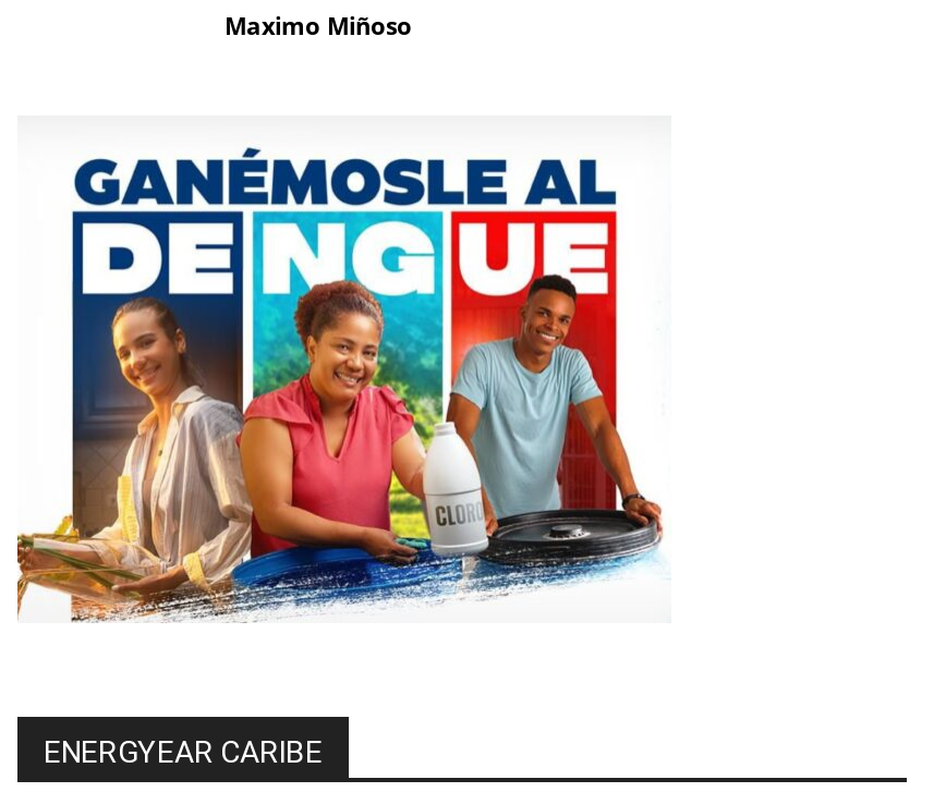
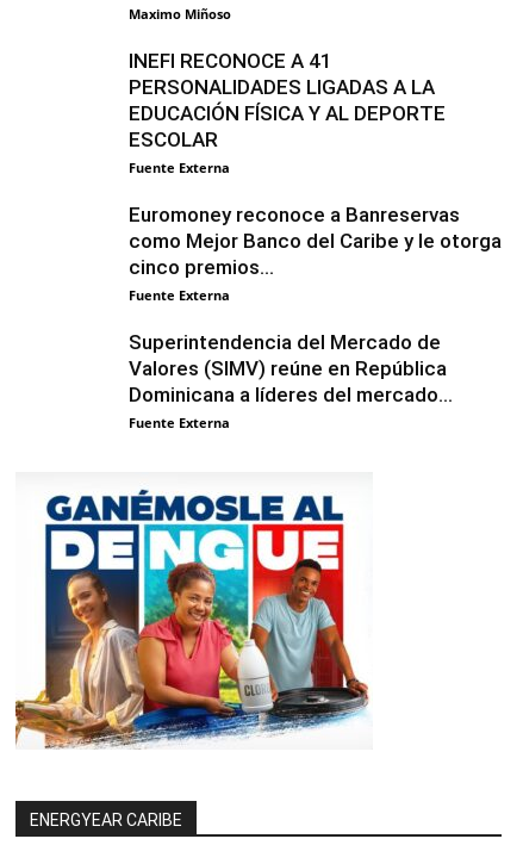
+ INEFI RECONOCE A 41
+ PERSONALIDADES LIGADAS A LA
+ EDUCACIÓN FÍSICA Y AL DEPORTE
+ ESCOLAR
+ Fuente Externa
+ Euromoney reconoce a Banreservas
+ como Mejor Banco del Caribe y le otorga
+ cinco premios...
+ Fuente Externa
+ Superintendencia del Mercado de
+ Valores (SIMV) reúne en República
+ Dominicana a líderes del mercado...
+ Fuente Externa
